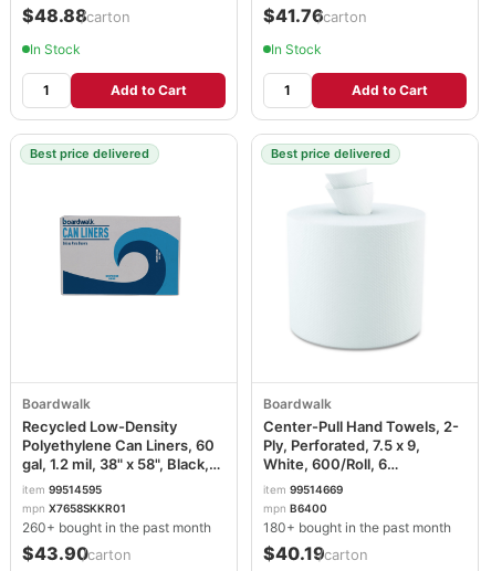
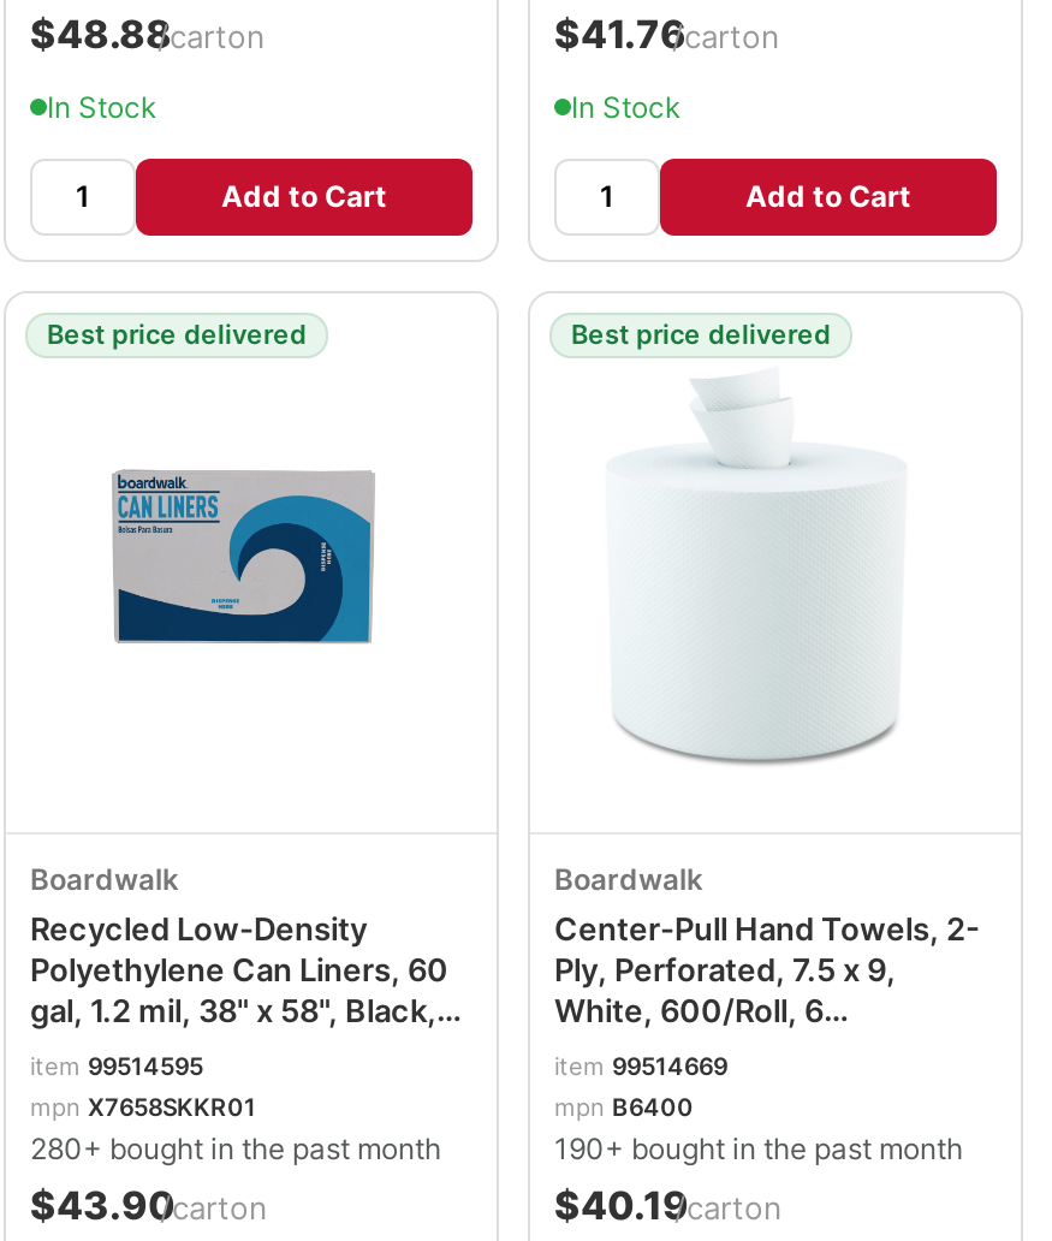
- 260+ bought in the past month
+ 280+ bought in the past month

- 180+ bought in the past month
+ 190+ bought in the past month
